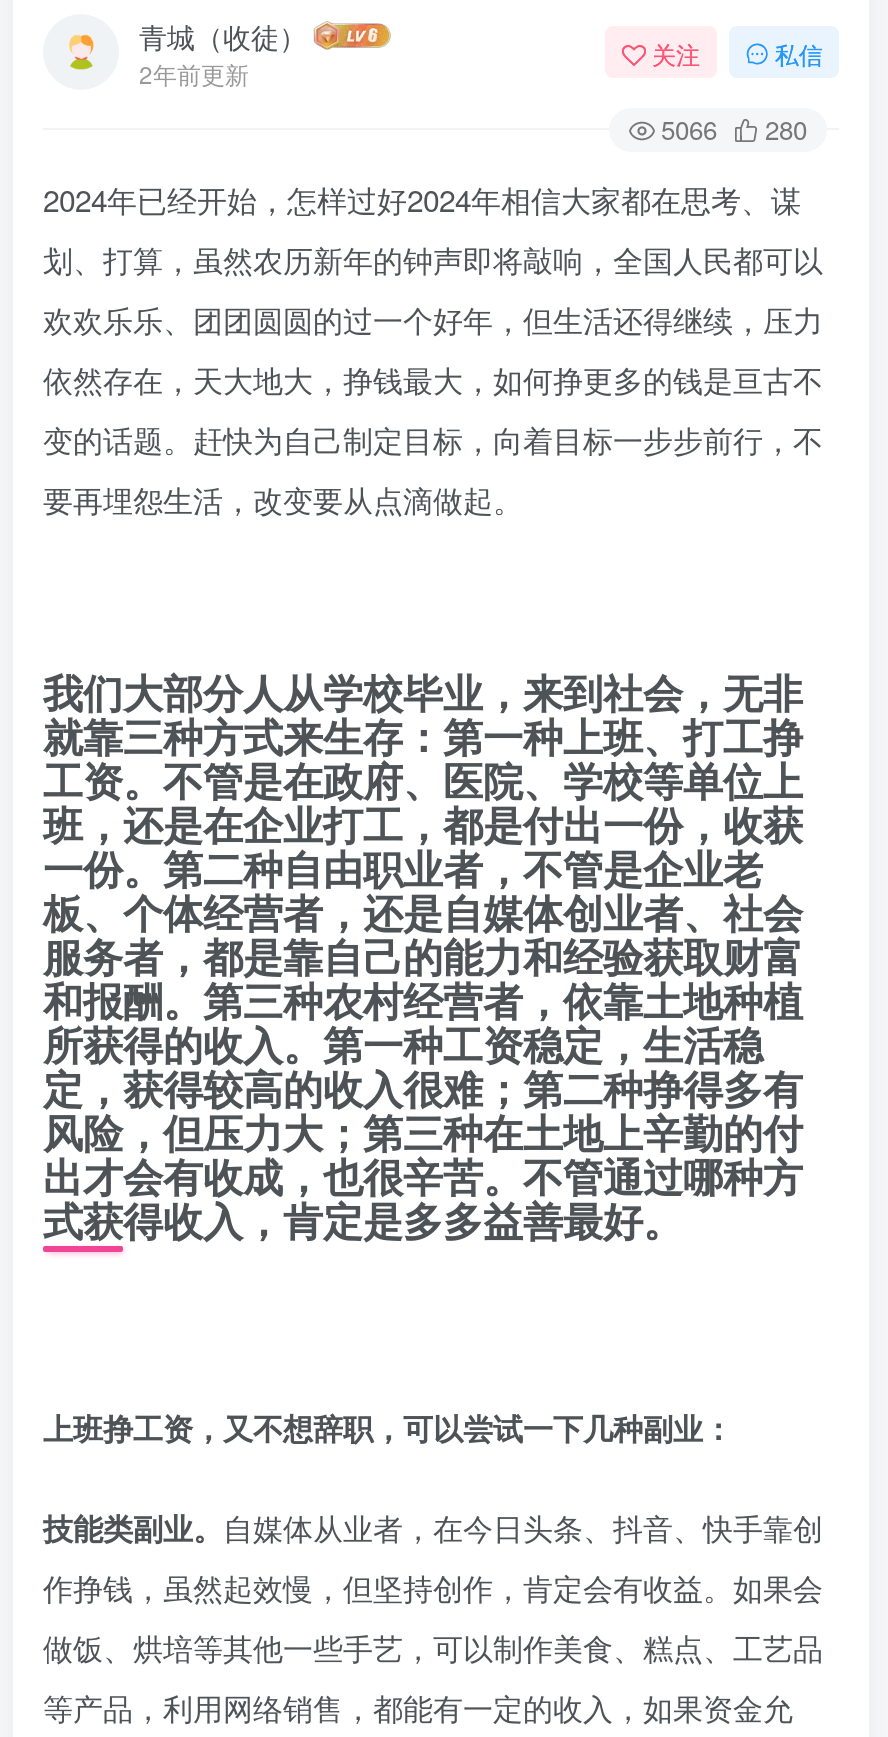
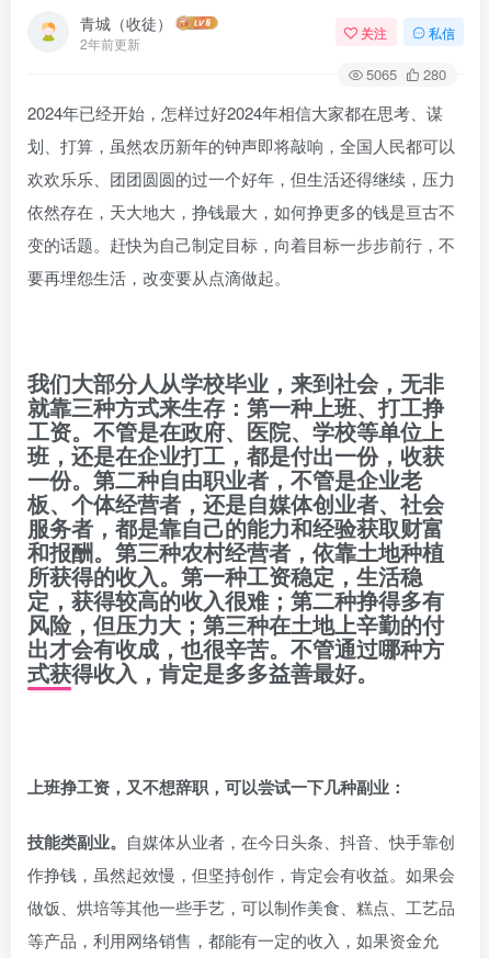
- 5066 280
+ 5065 280
